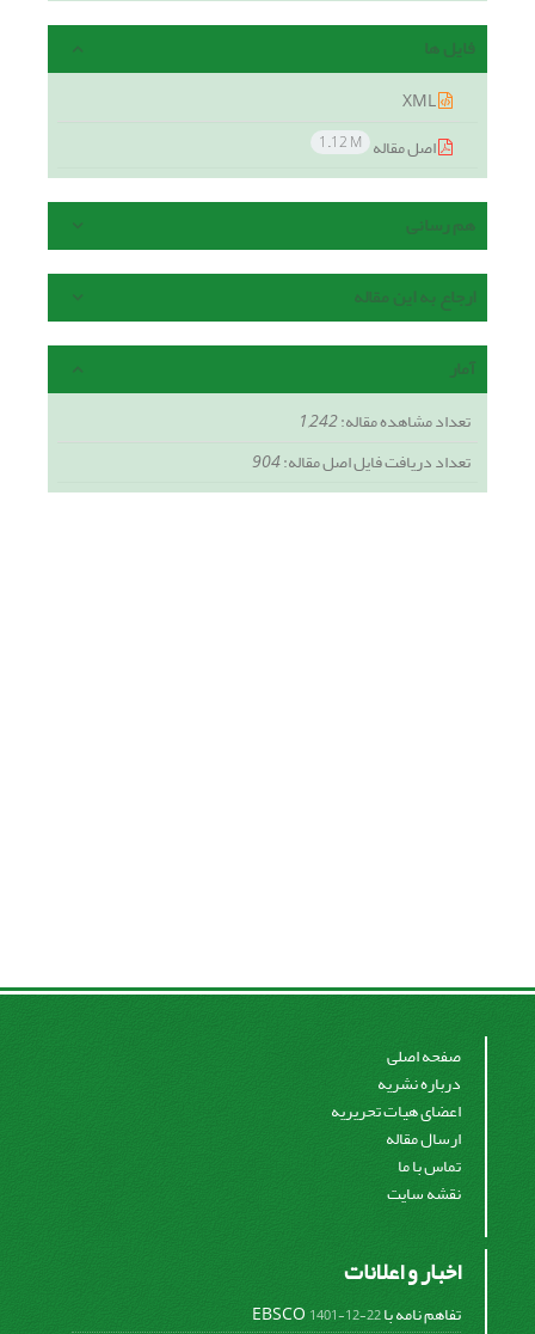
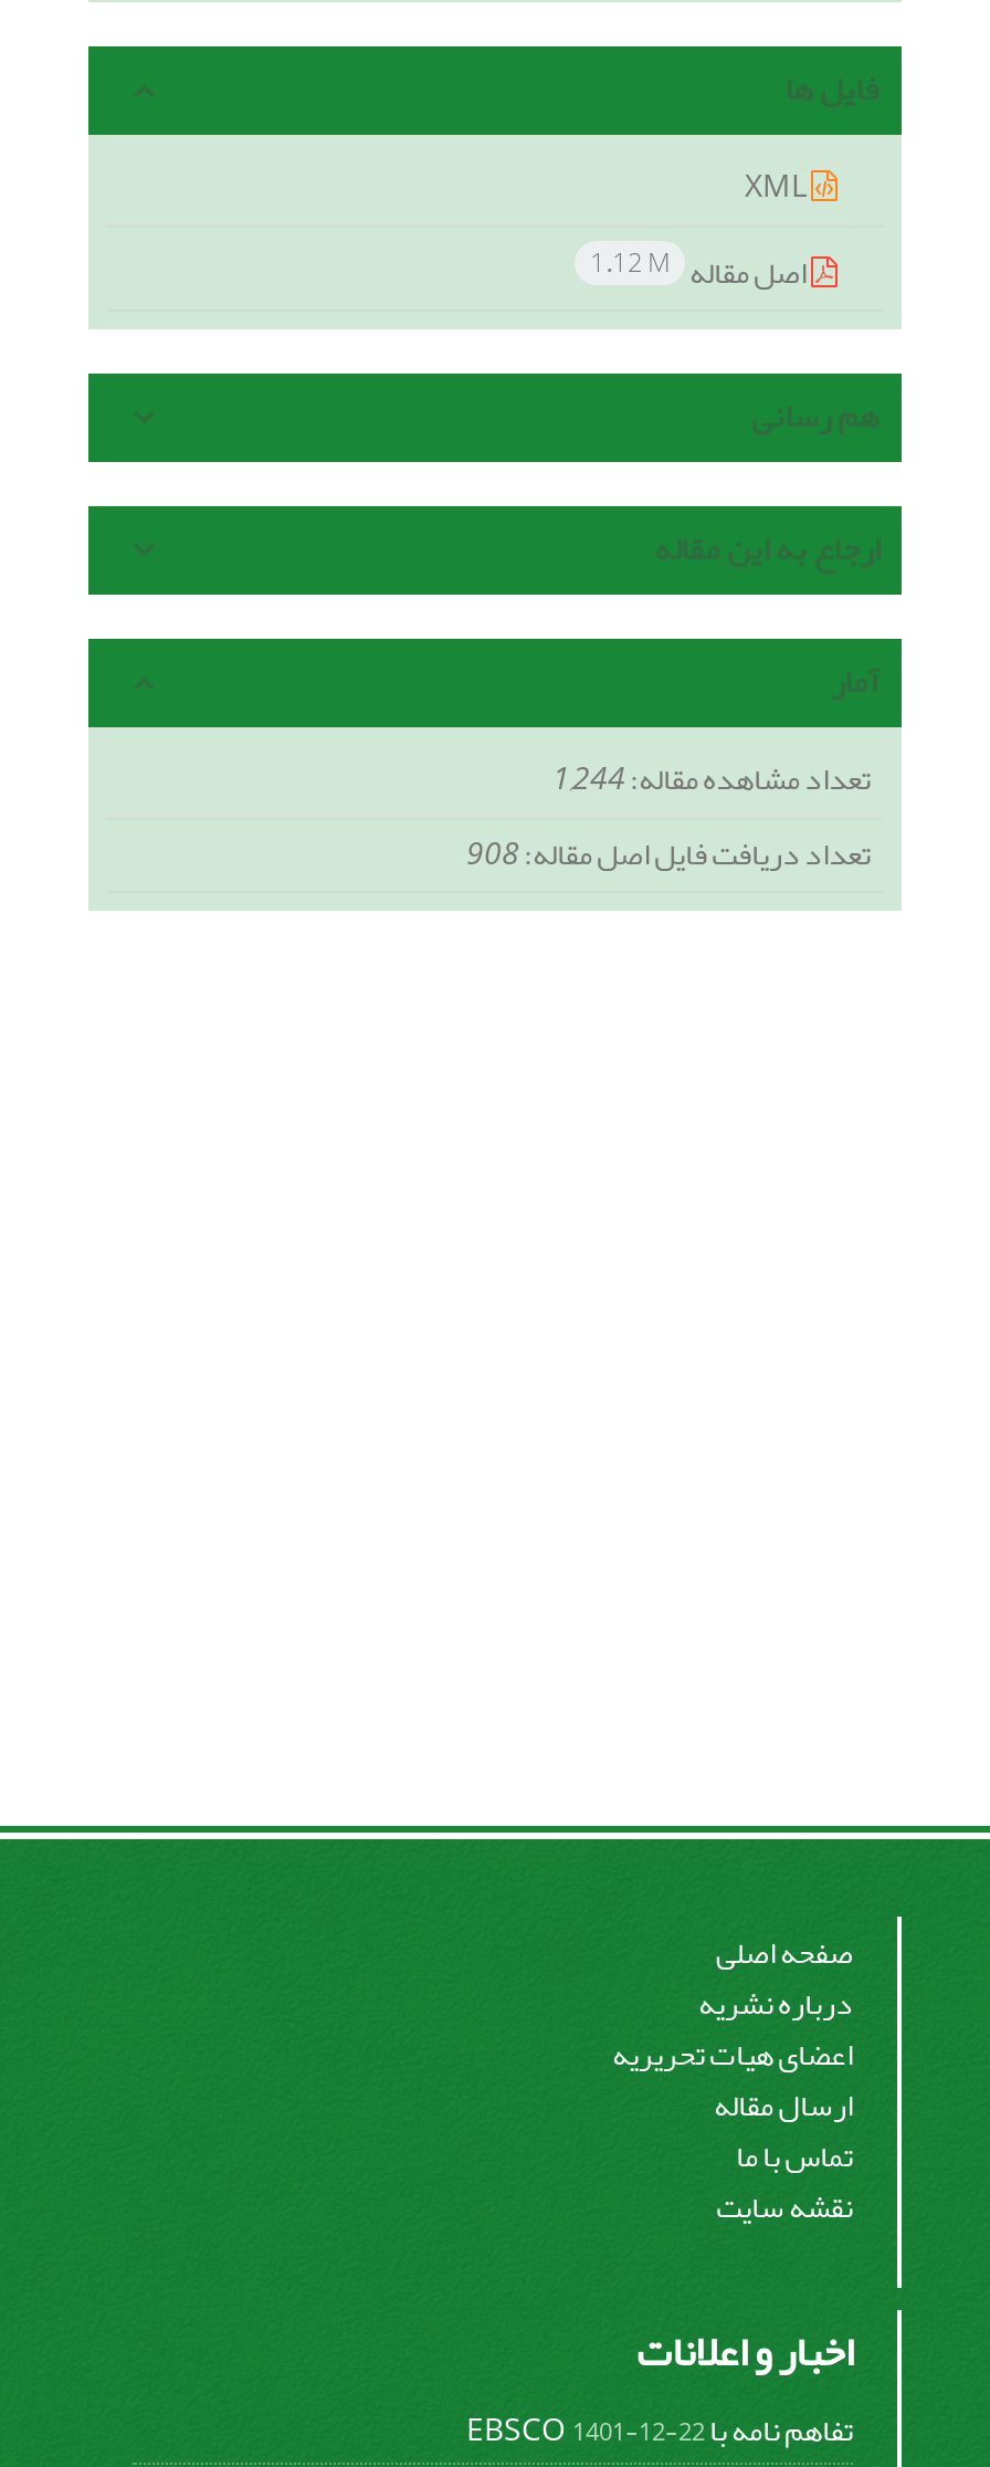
- تعداد مشاهده مقاله:1,242
+ تعداد مشاهده مقاله:1,244

- تعداد دریافت فایل اصل مقاله:904
+ تعداد دریافت فایل اصل مقاله:908
